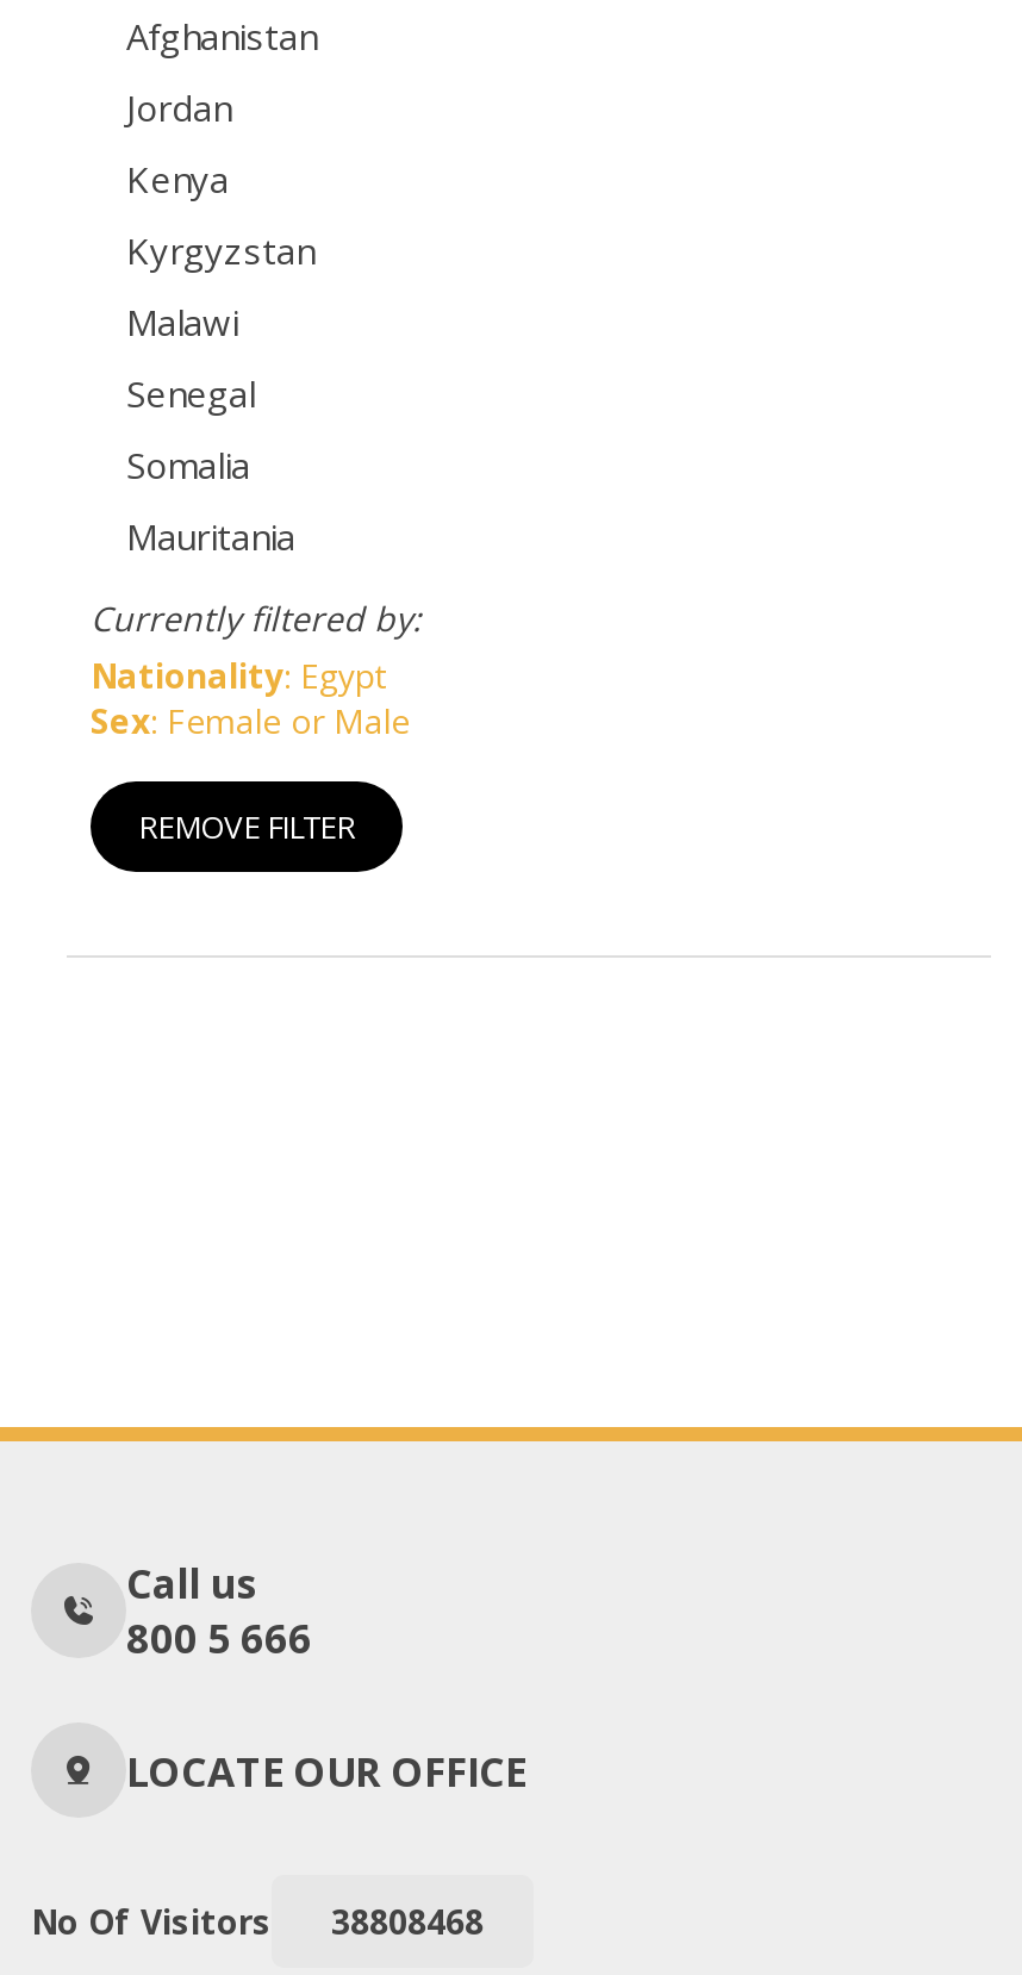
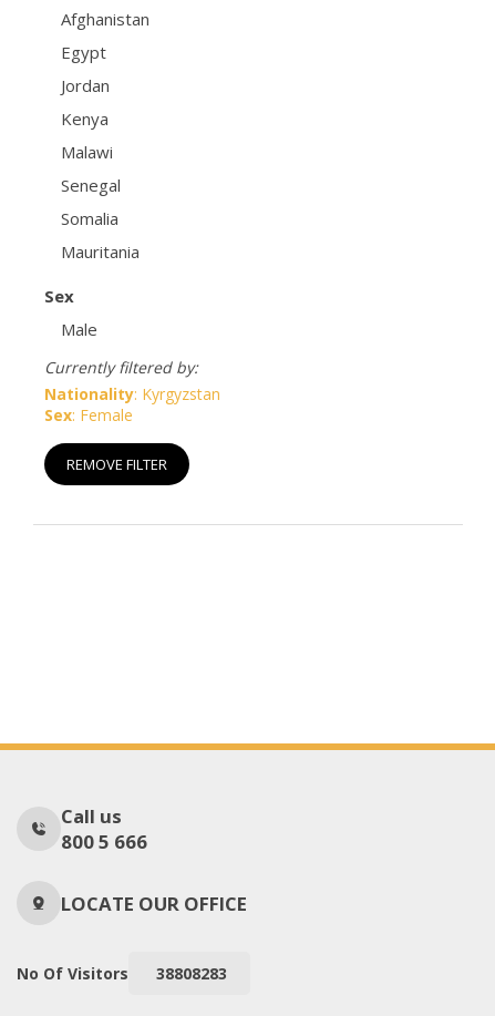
+ Egypt

- Kyrgyzstan

+ Sex
+ Male

- Nationality: Egypt
- Sex: Female or Male
+ Nationality: Kyrgyzstan
+ Sex: Female

- No Of Visitors 38808468
+ No Of Visitors 38808283
